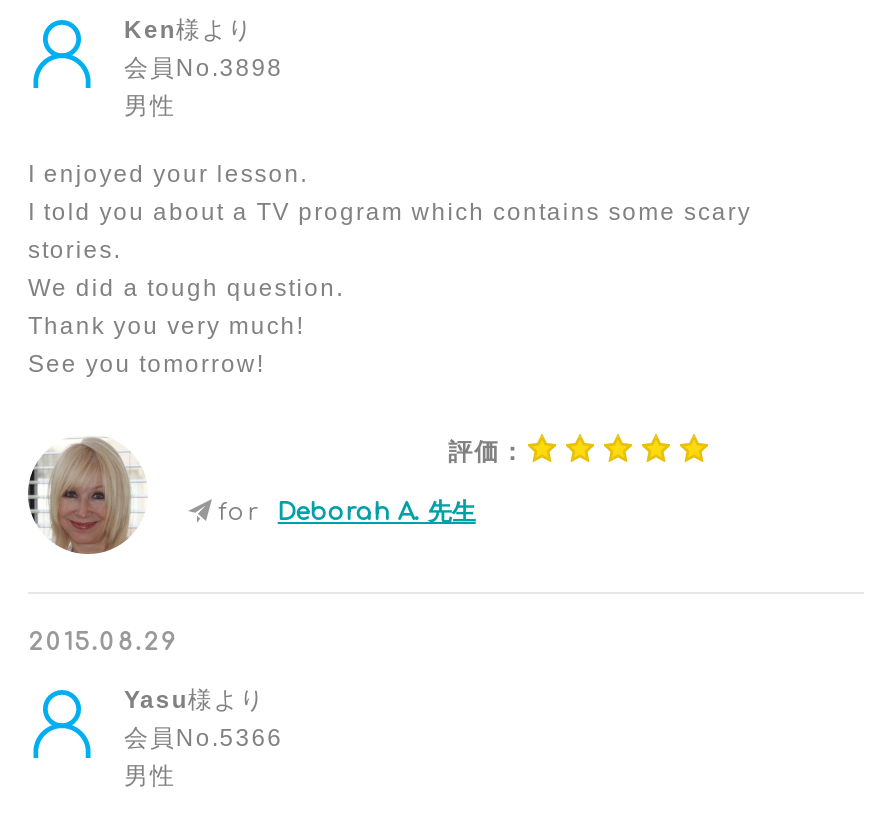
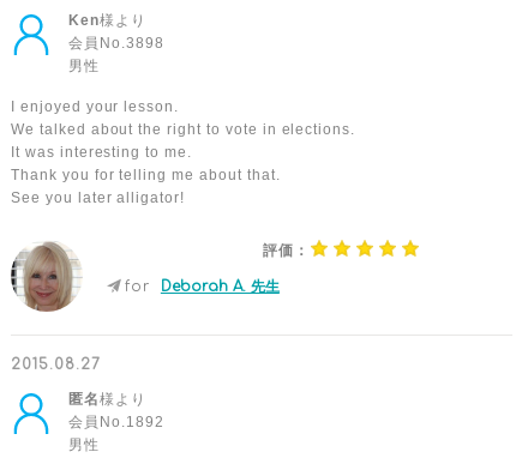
- I told you about a TV program which contains some scary
- stories.
- We did a tough question.
- Thank you very much!
- See you tomorrow!
+ We talked about the right to vote in elections.
+ It was interesting to me.
+ Thank you for telling me about that.
+ See you later alligator!

- 2015.08.29
+ 2015.08.27

- Yasu様より
- 会員No.5366
+ 匿名様より
+ 会員No.1892
